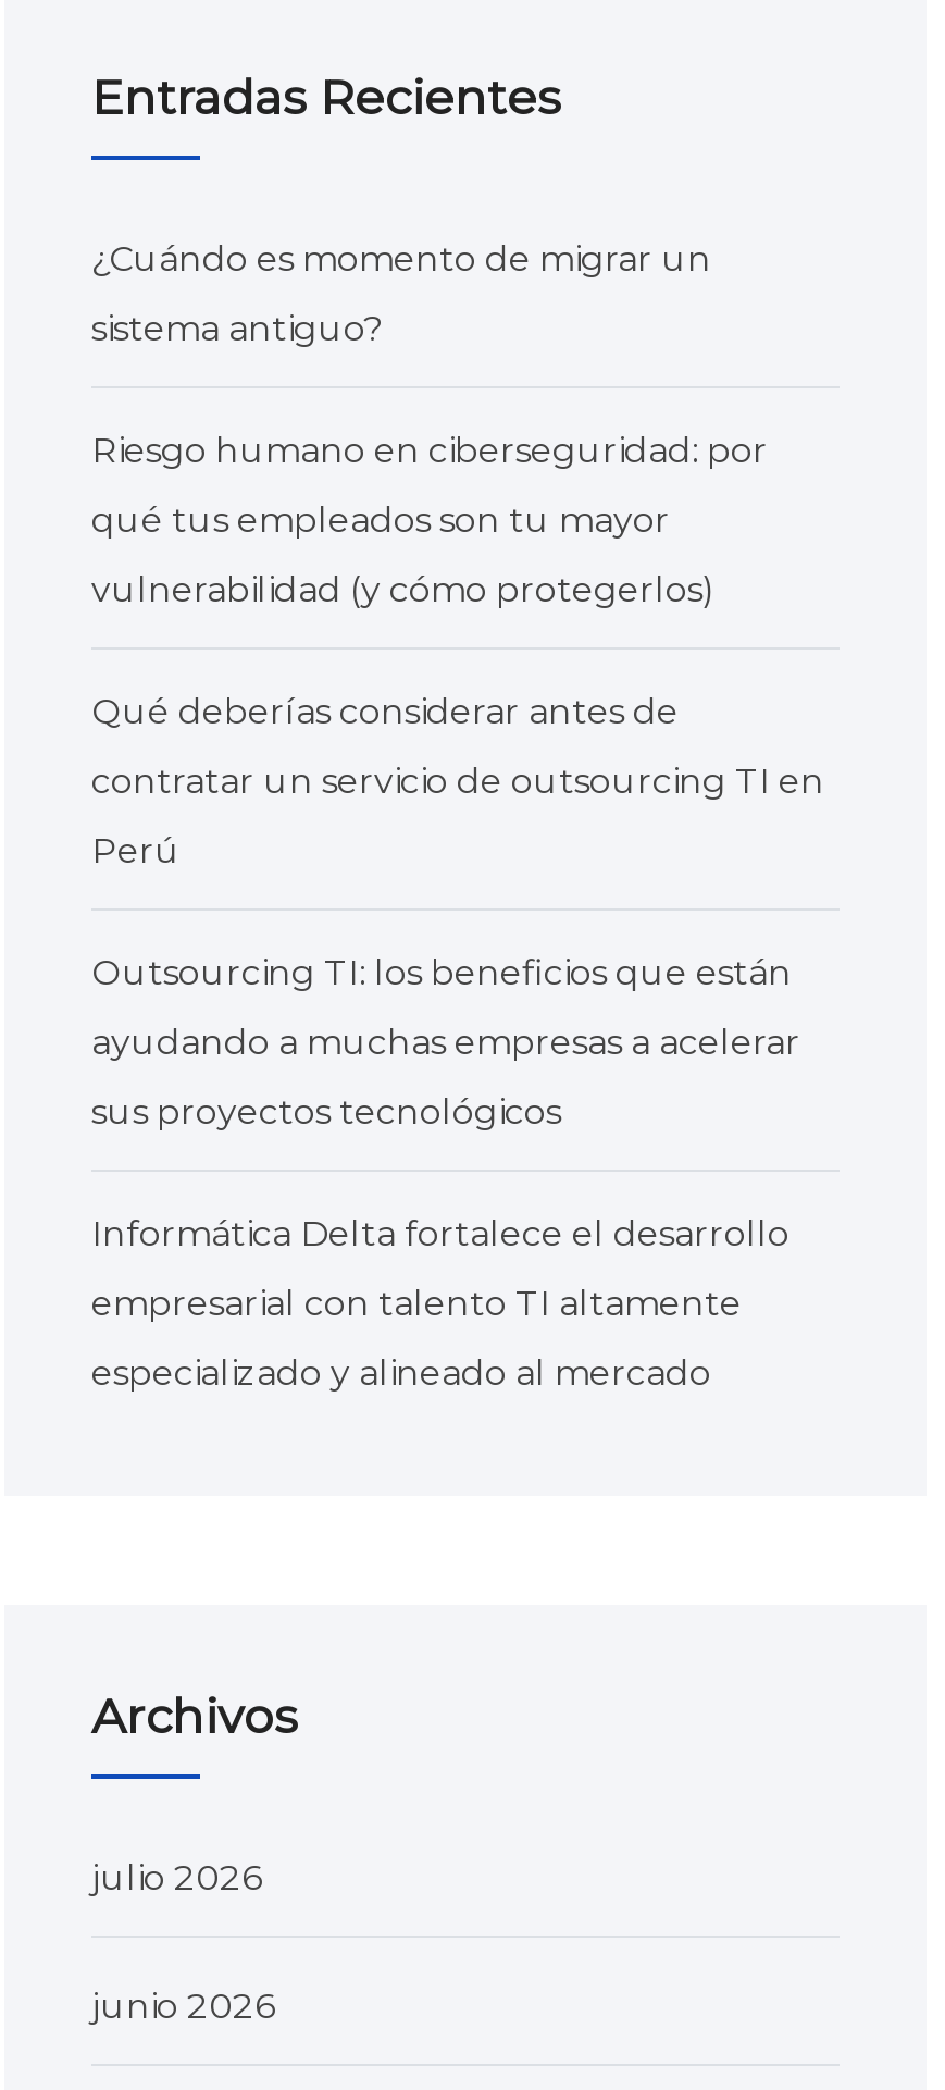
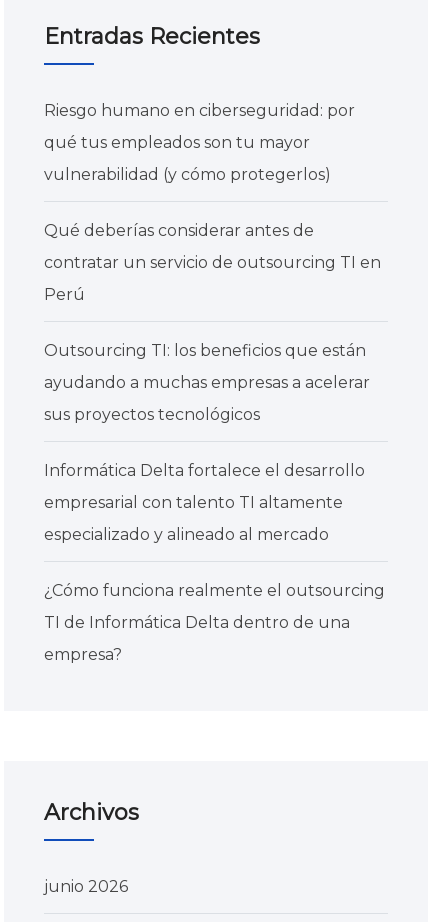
- ¿Cuándo es momento de migrar un
- sistema antiguo?

moved up: Riesgo humano en ciberseguridad: por | qué tus empleados son tu mayor | vulnerabilidad (y cómo protegerlos) | ... | empresarial con talento TI altamente | especializado y alineado al mercado

+ ¿Cómo funciona realmente el outsourcing
+ TI de Informática Delta dentro de una
+ empresa?

moved down: Archivos

- julio 2026
